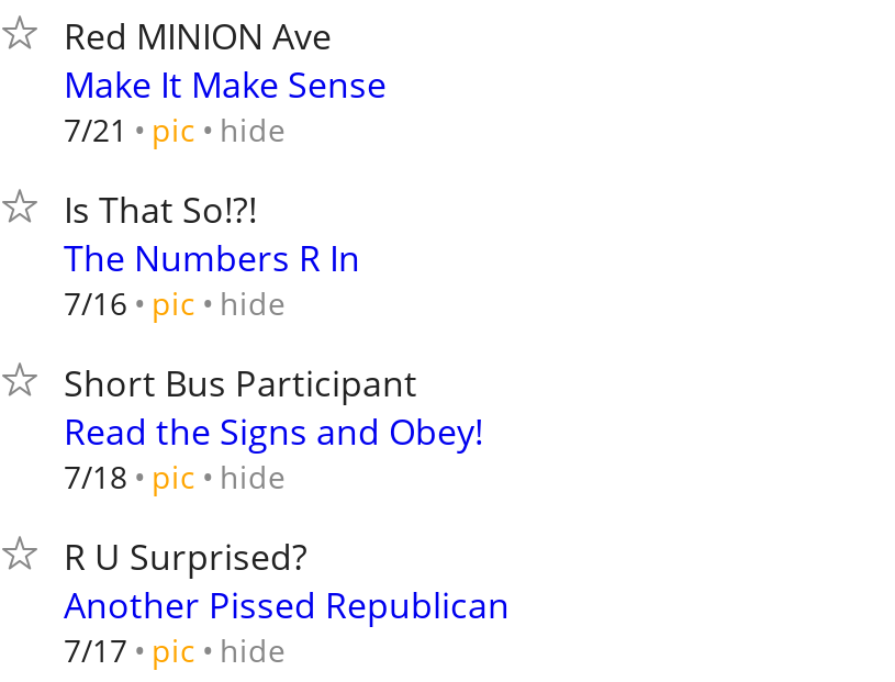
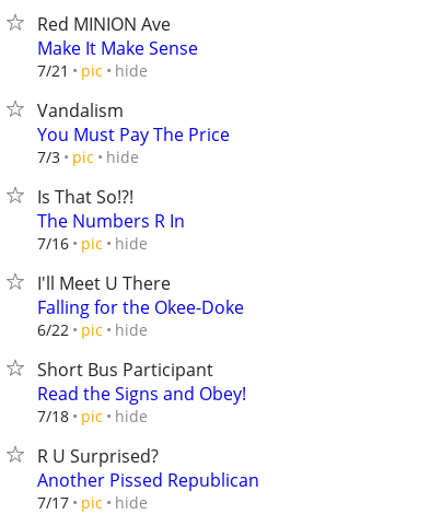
+ Vandalism
+ You Must Pay The Price
+ 7/3 pic hide

+ I'll Meet U There
+ Falling for the Okee-Doke
+ 6/22 pic hide
